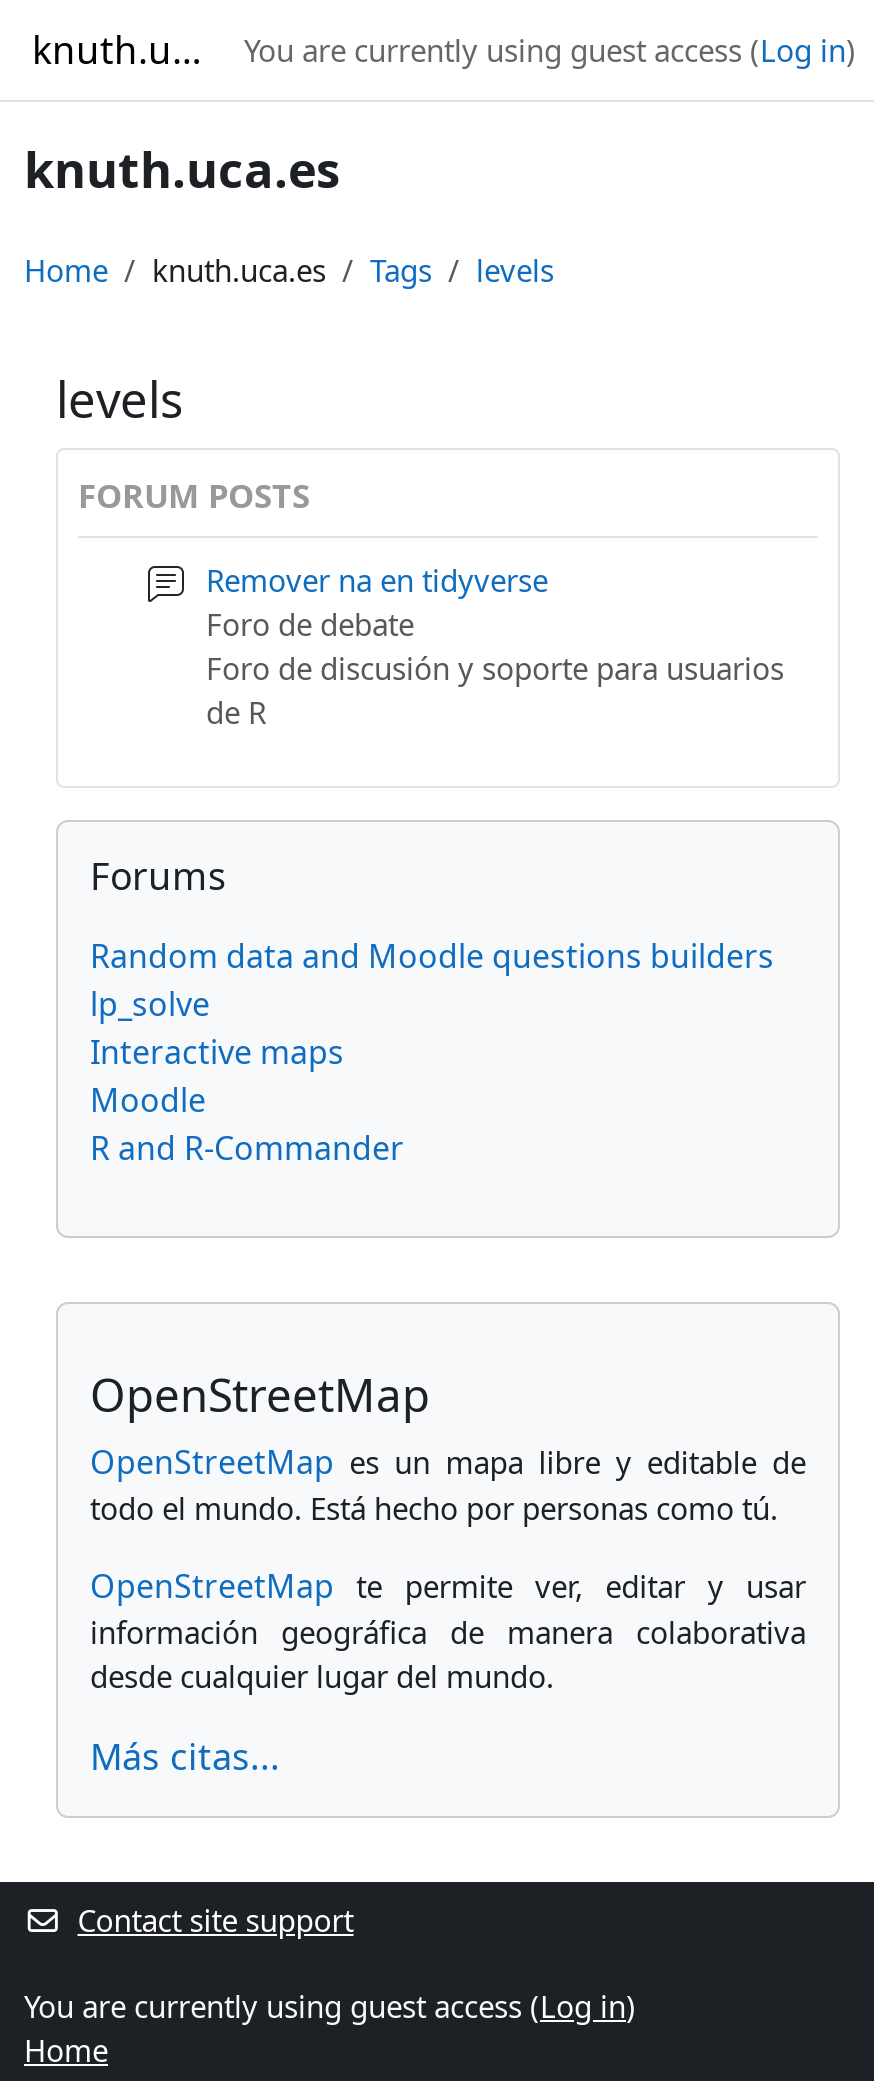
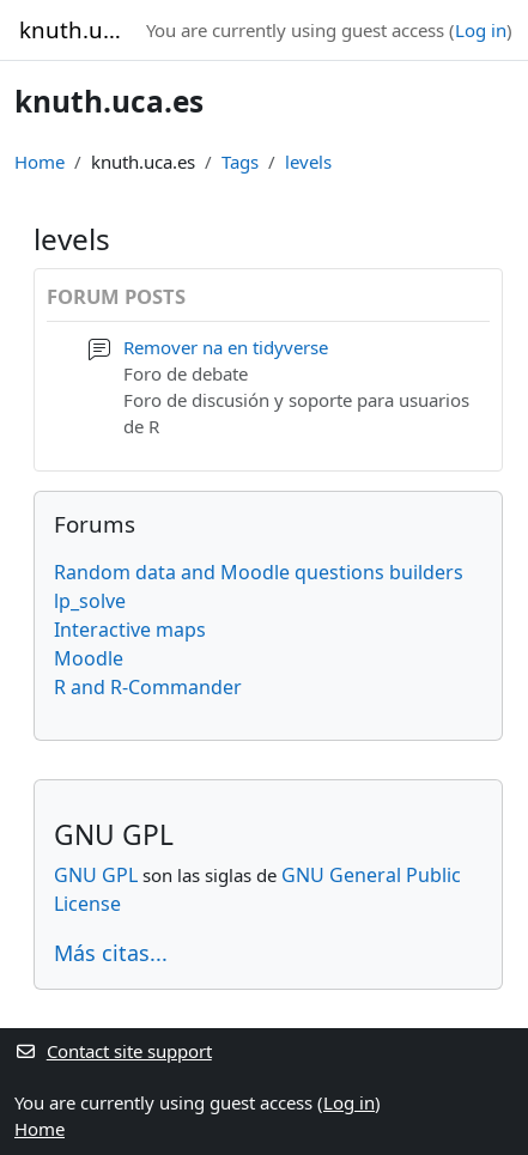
- OpenStreetMap
- OpenStreetMap es un mapa libre y editable de
- todo el mundo. Está hecho por personas como tú.
- OpenStreetMap te permite ver, editar y usar
- información geográfica de manera colaborativa
- desde cualquier lugar del mundo.
+ GNU GPL
+ GNU GPL son las siglas de GNU General Public
+ License
